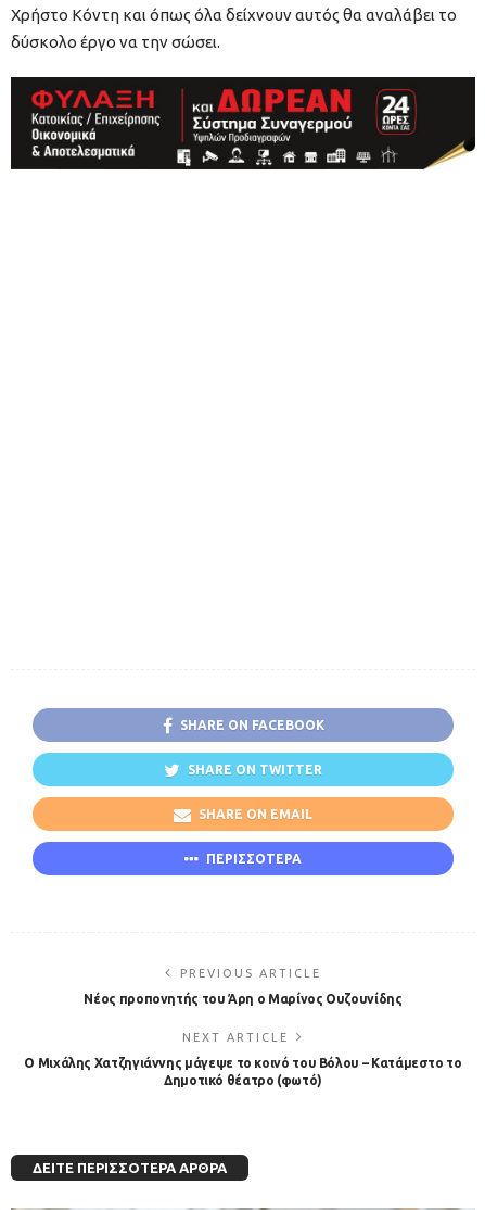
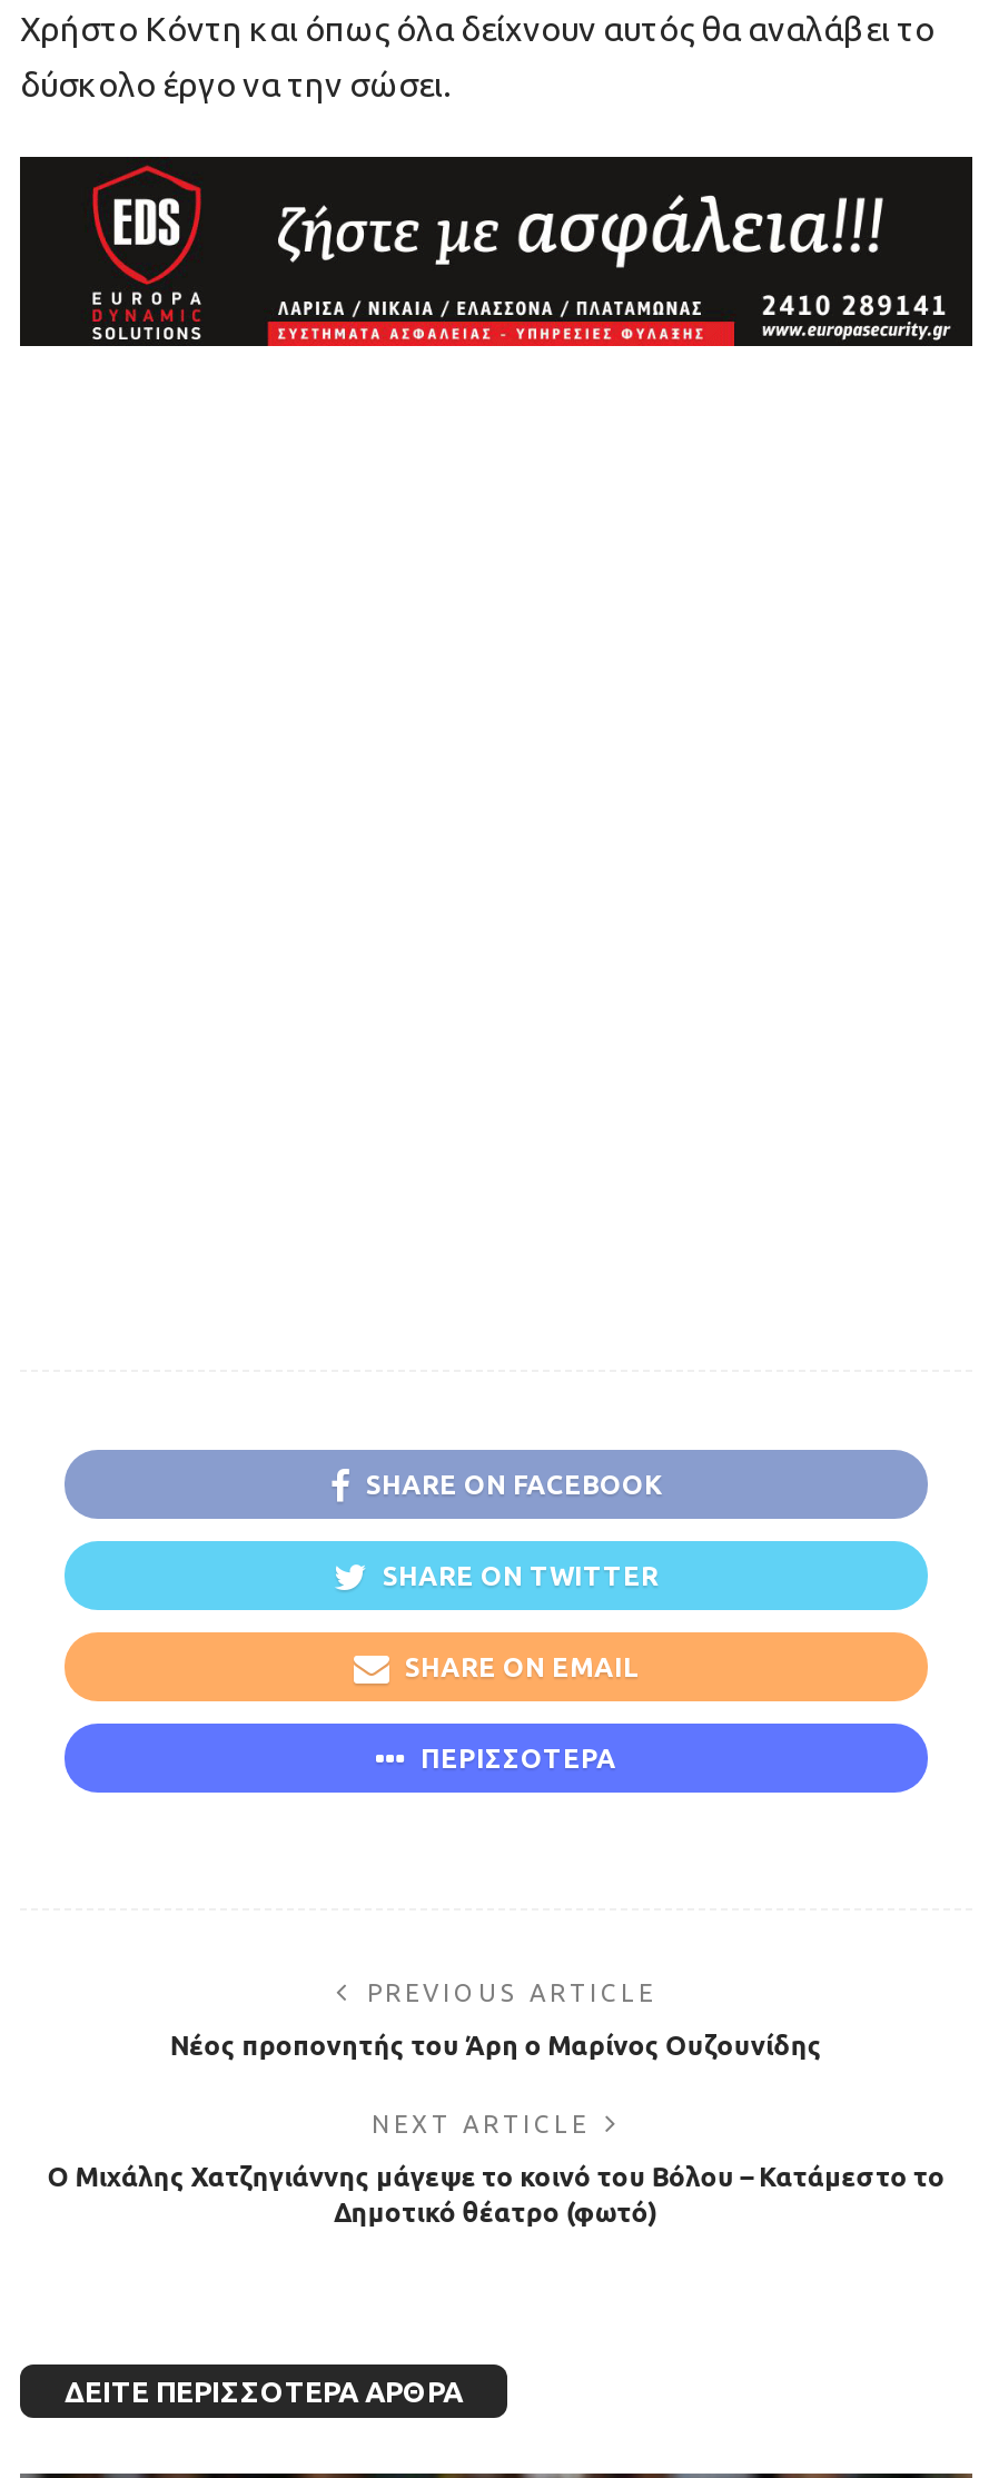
- [image]
+ [image]
